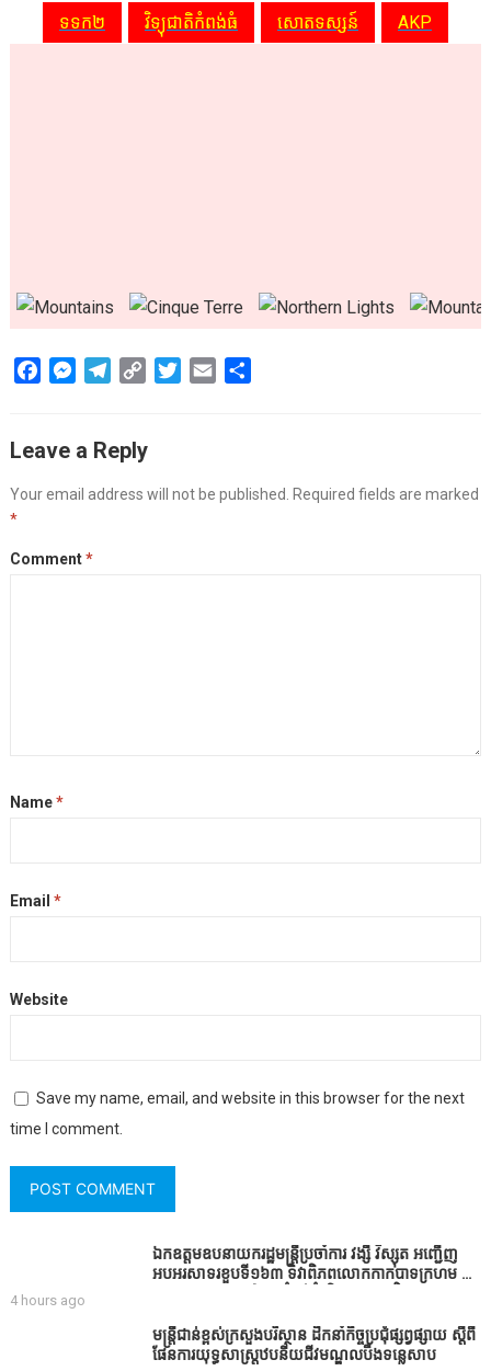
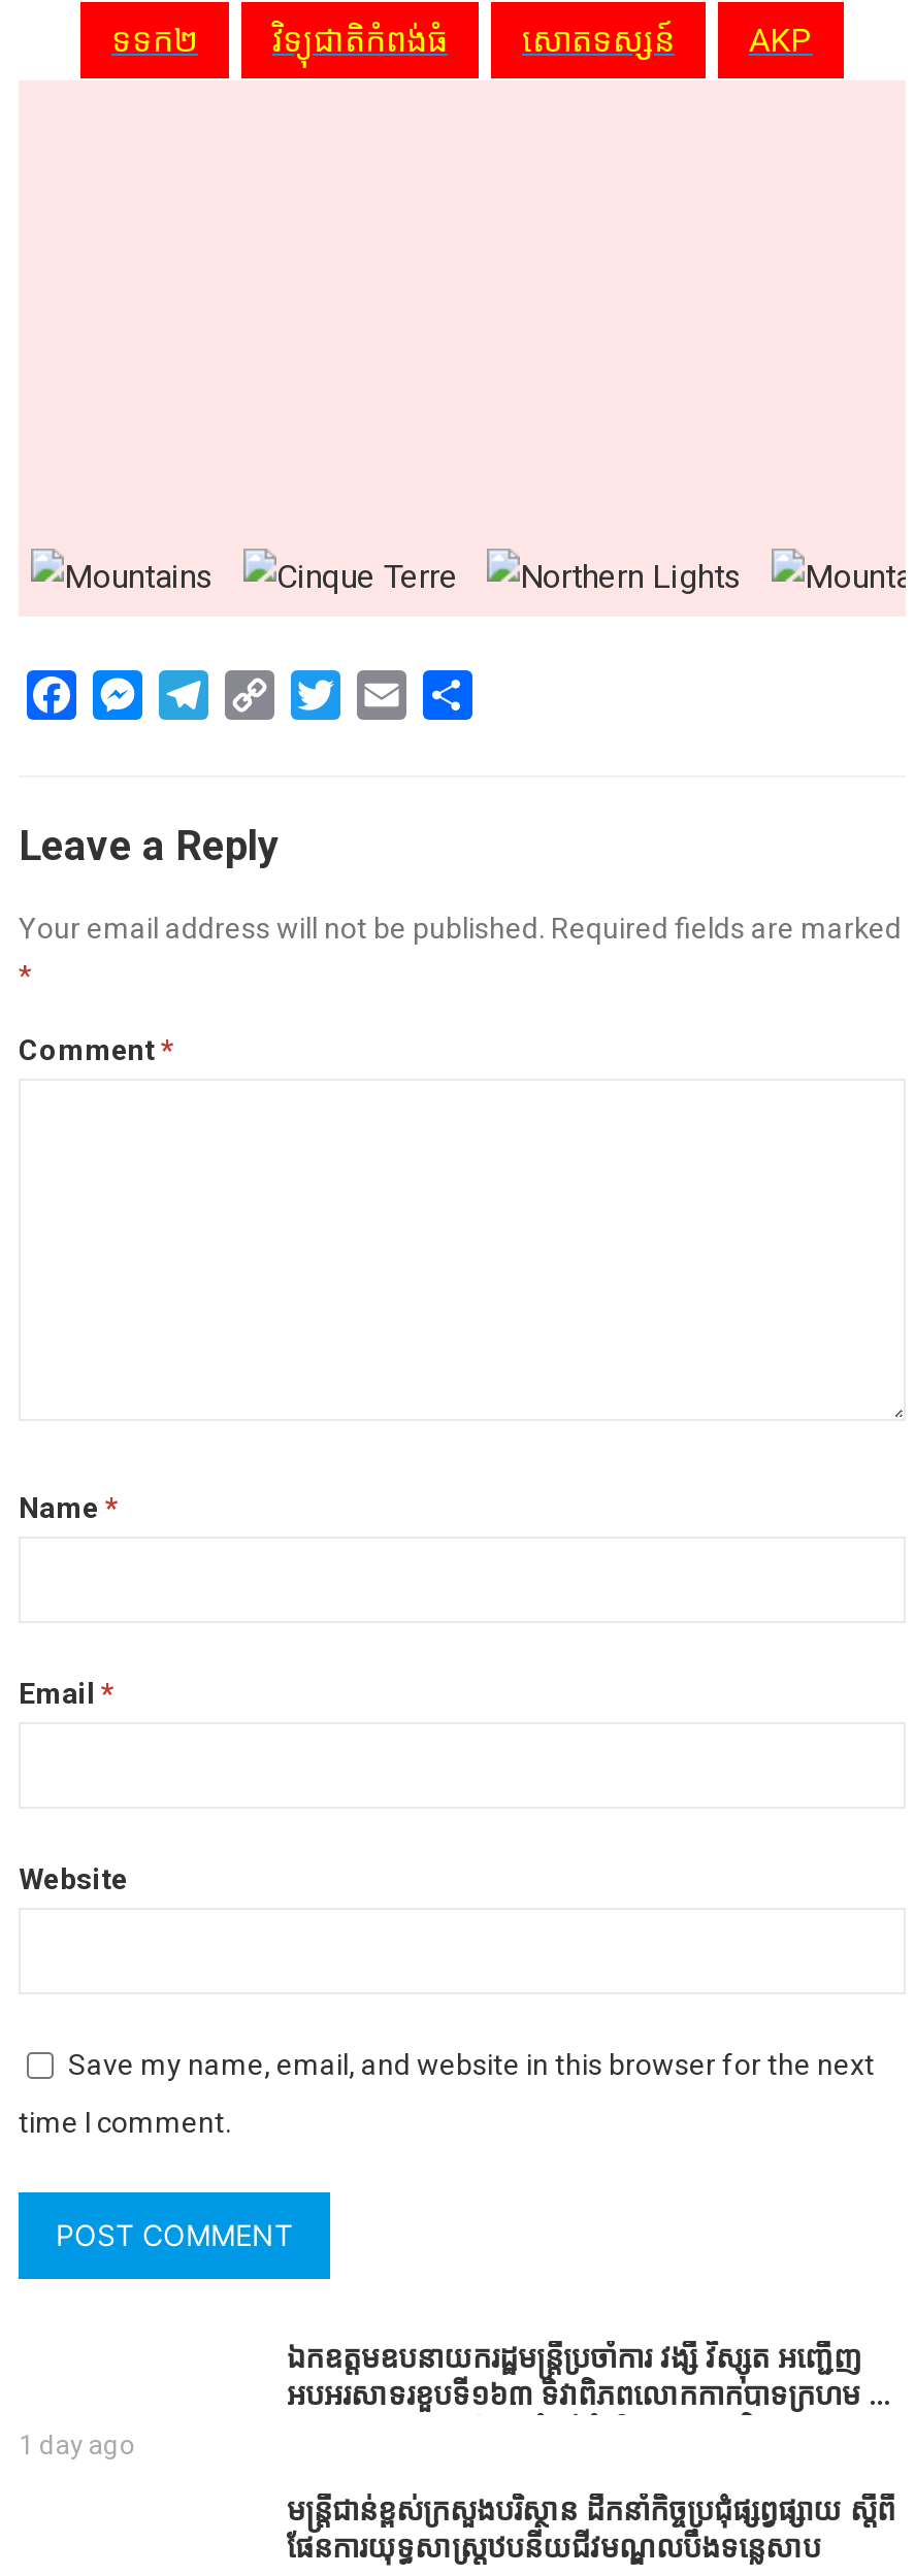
- 4 hours ago
+ 1 day ago
